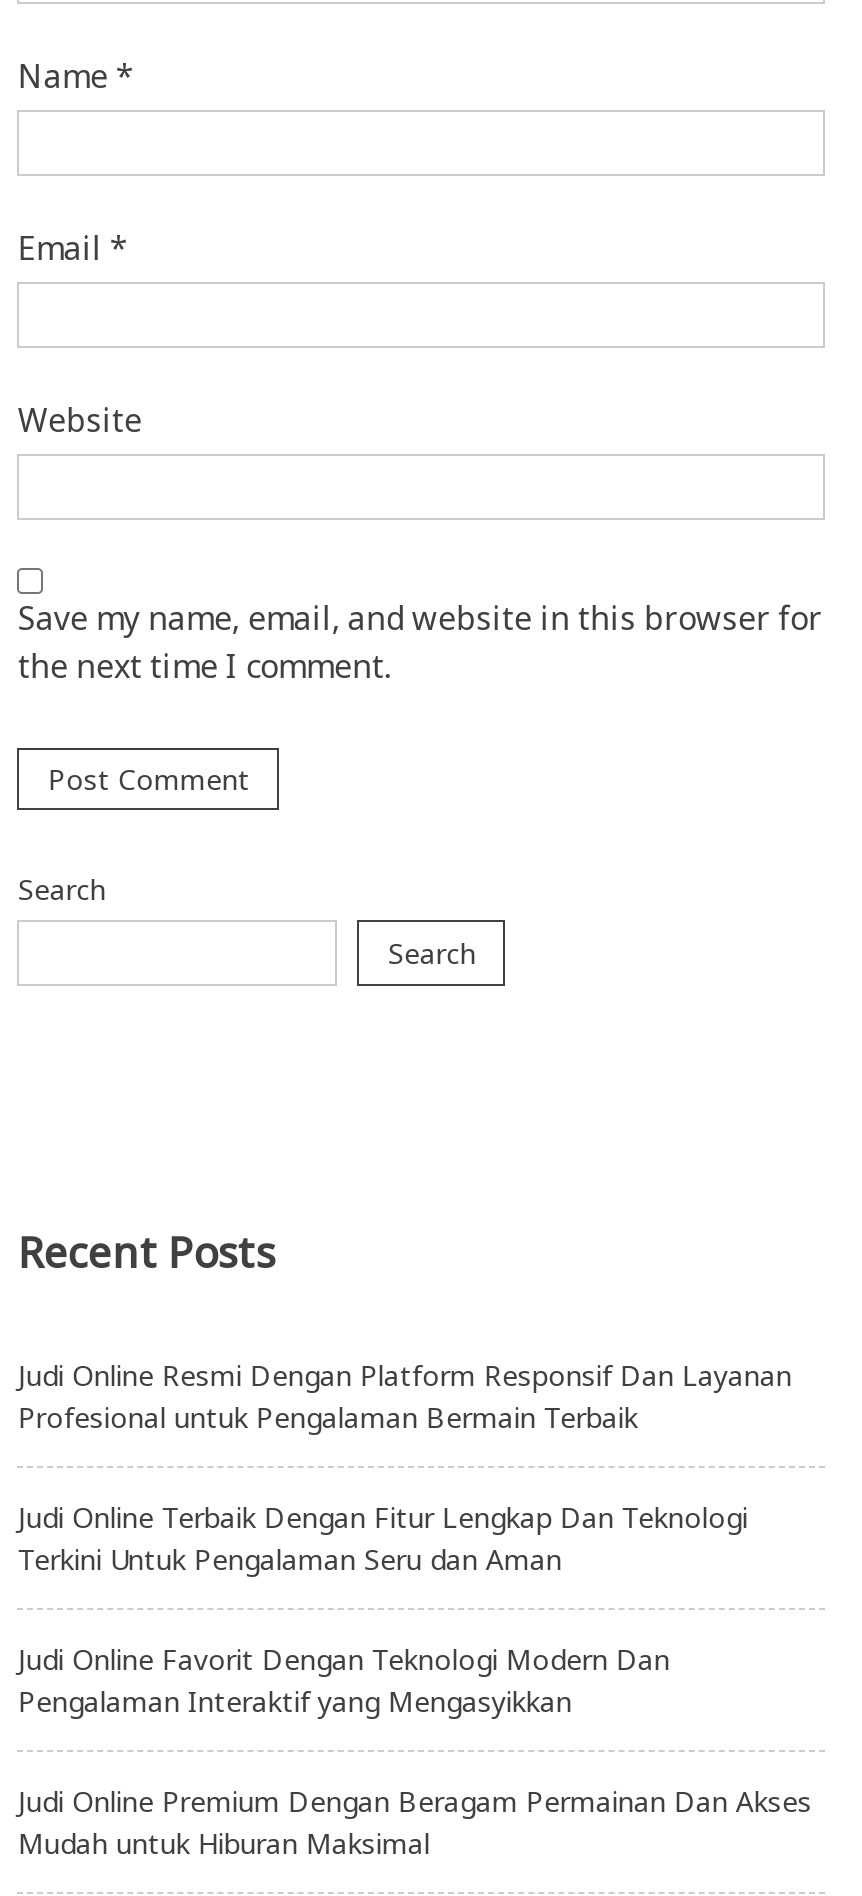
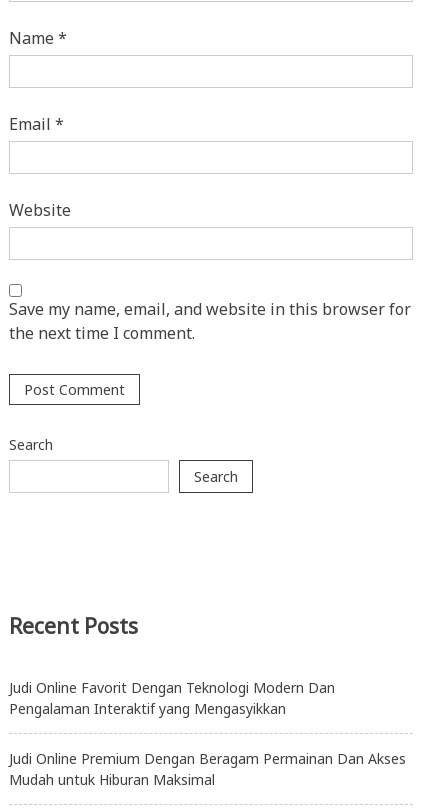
- Judi Online Resmi Dengan Platform Responsif Dan Layanan
- Profesional untuk Pengalaman Bermain Terbaik
- Judi Online Terbaik Dengan Fitur Lengkap Dan Teknologi
- Terkini Untuk Pengalaman Seru dan Aman
